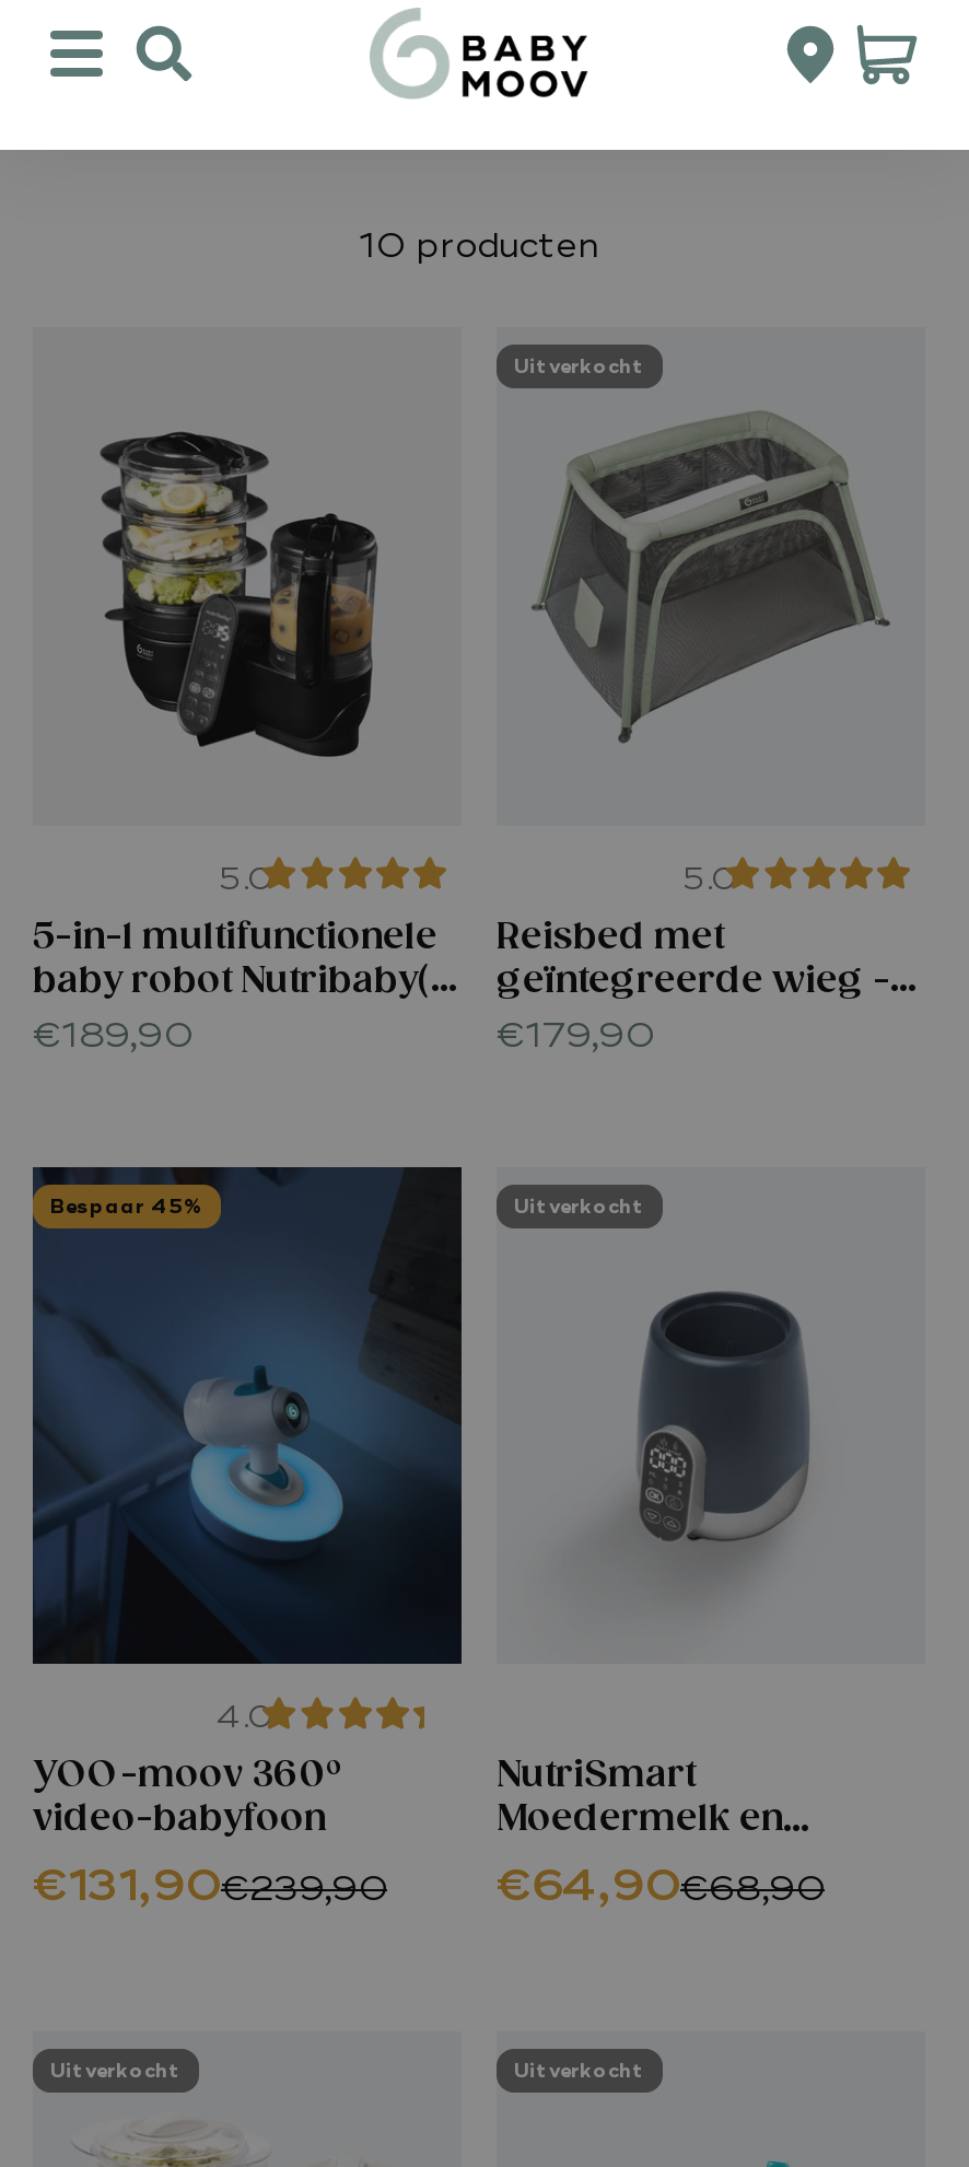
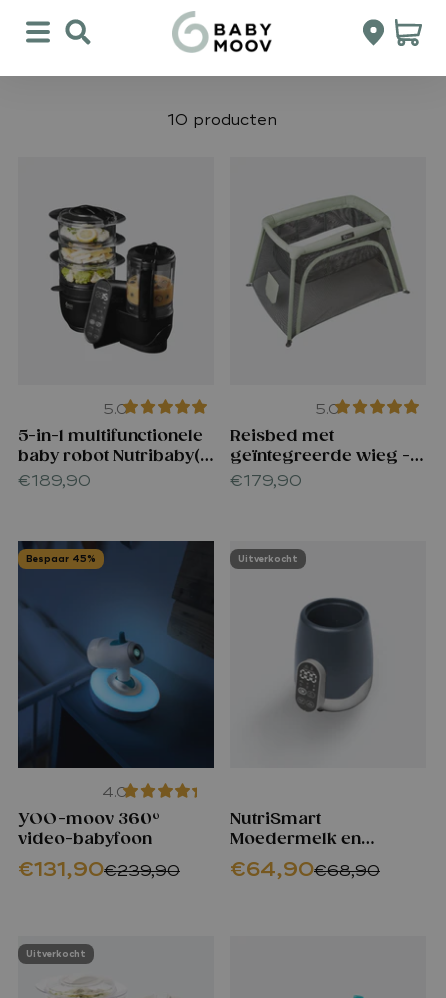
- Uitverkocht

- Uitverkocht
